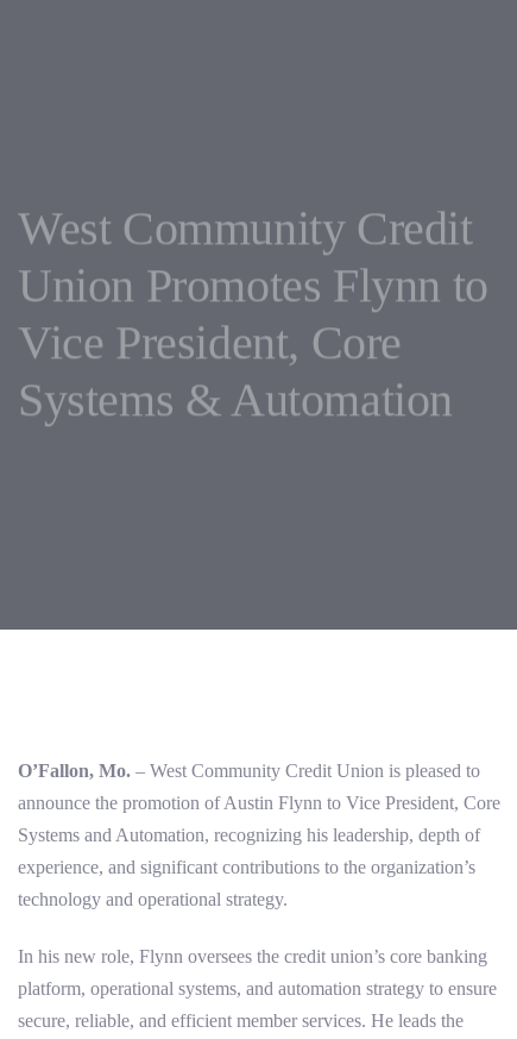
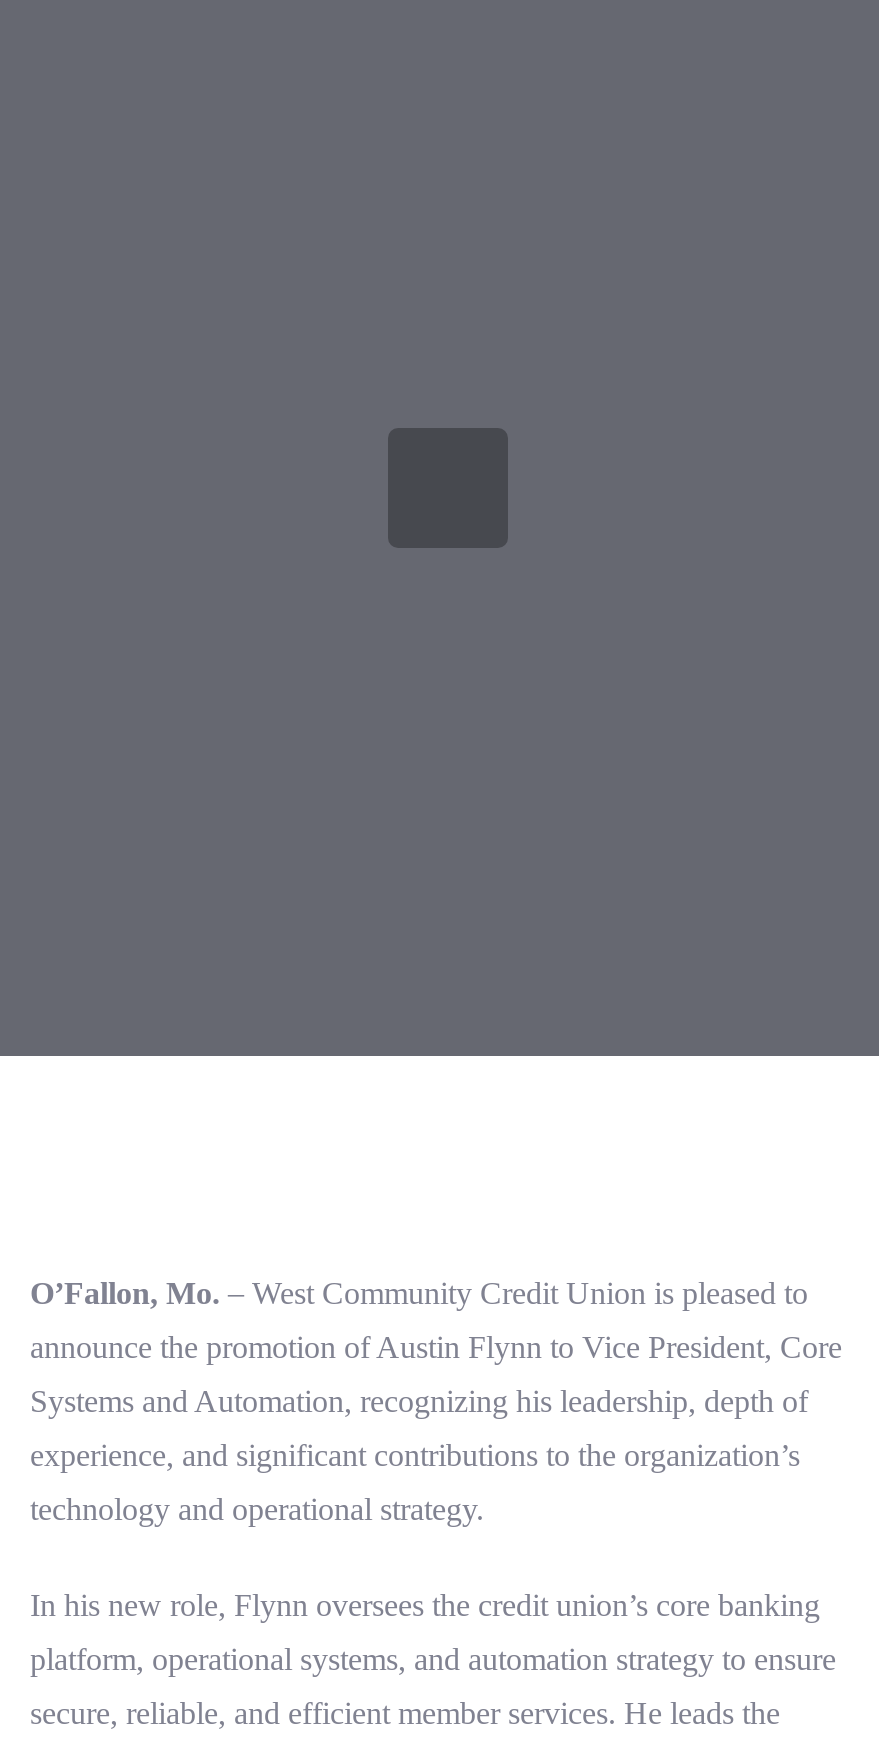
- West Community Credit
- Union Promotes Flynn to
- Vice President, Core
- Systems & Automation
